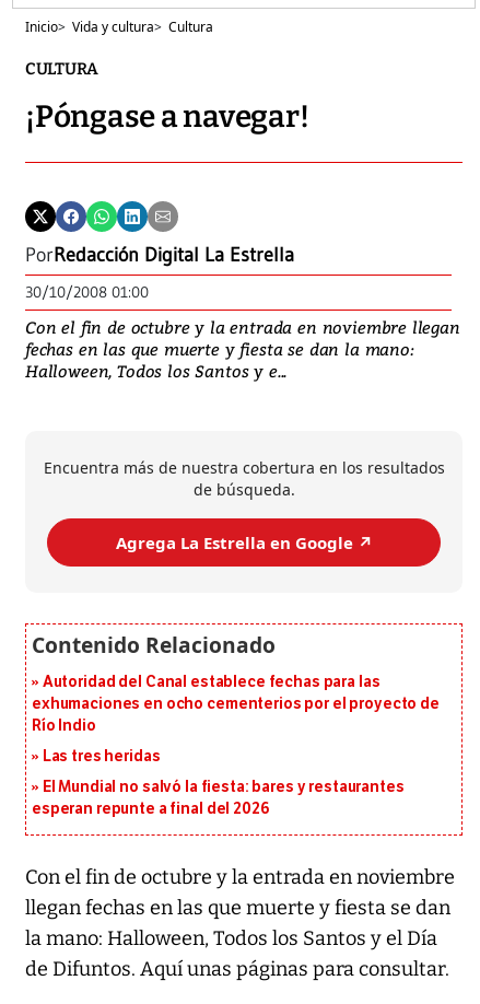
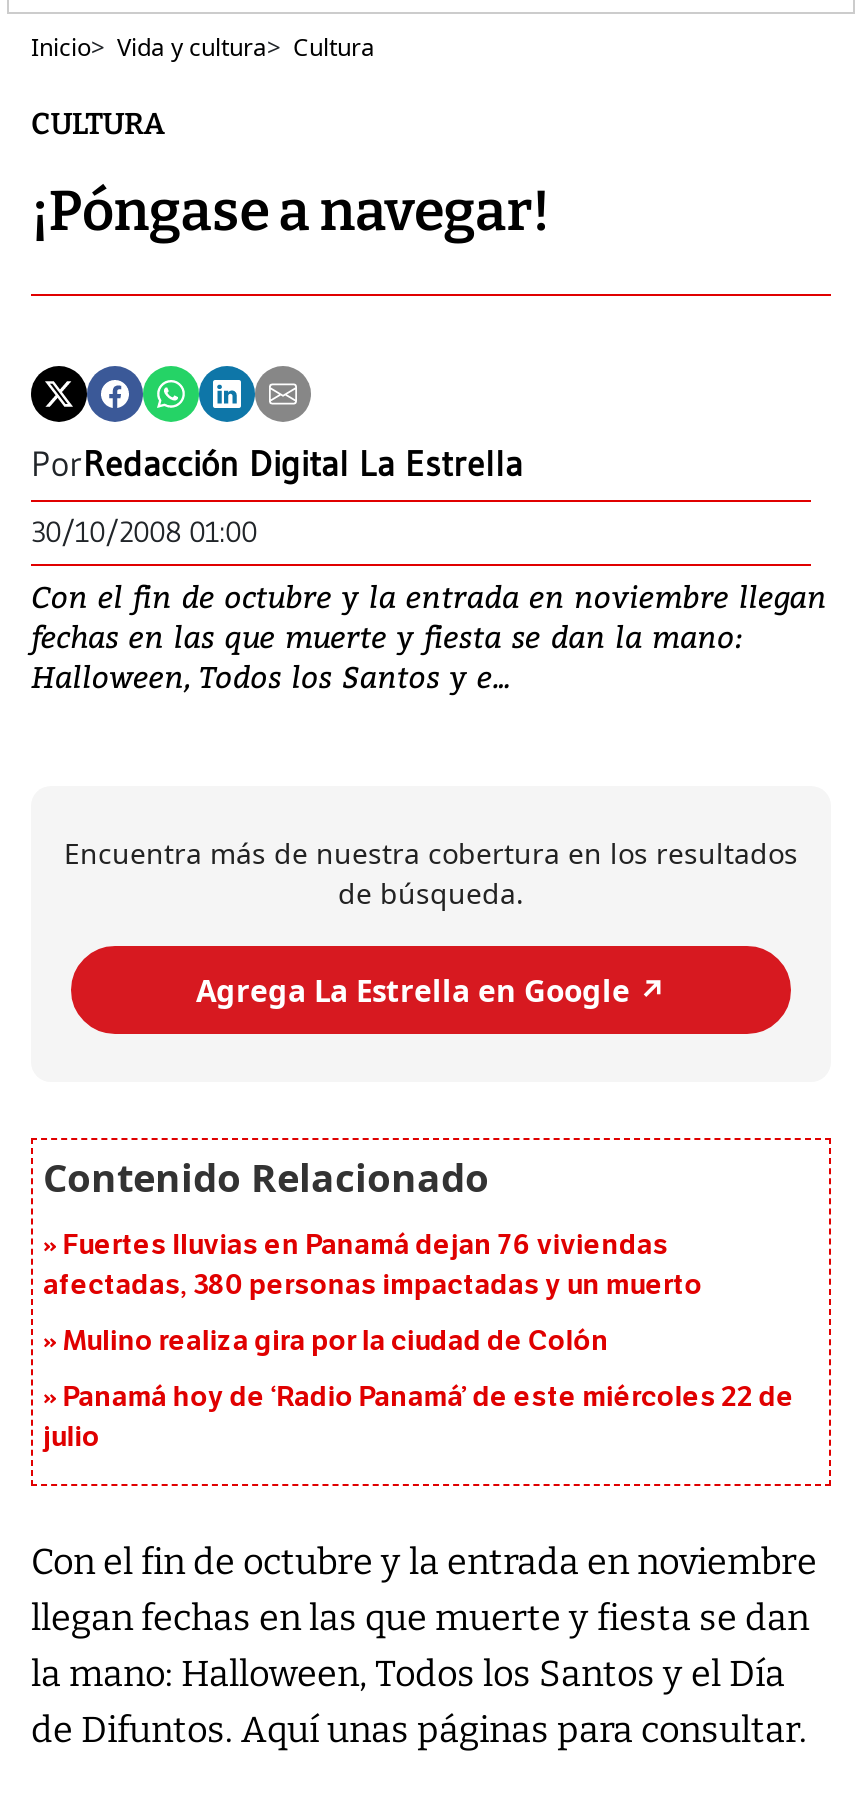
- Autoridad del Canal establece fechas para las
- exhumaciones en ocho cementerios por el proyecto de
- Río Indio
+ Fuertes lluvias en Panamá dejan 76 viviendas
+ afectadas, 380 personas impactadas y un muerto

- Las tres heridas
+ Mulino realiza gira por la ciudad de Colón

- El Mundial no salvó la fiesta: bares y restaurantes
- esperan repunte a final del 2026
+ Panamá hoy de ‘Radio Panamá’ de este miércoles 22 de
+ julio
